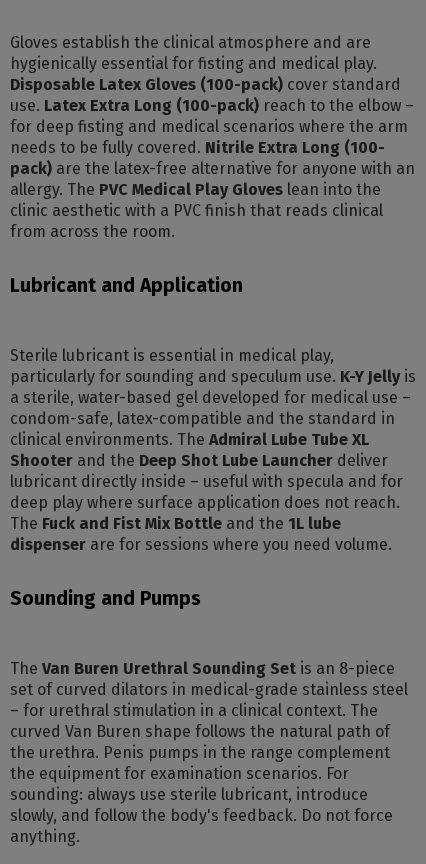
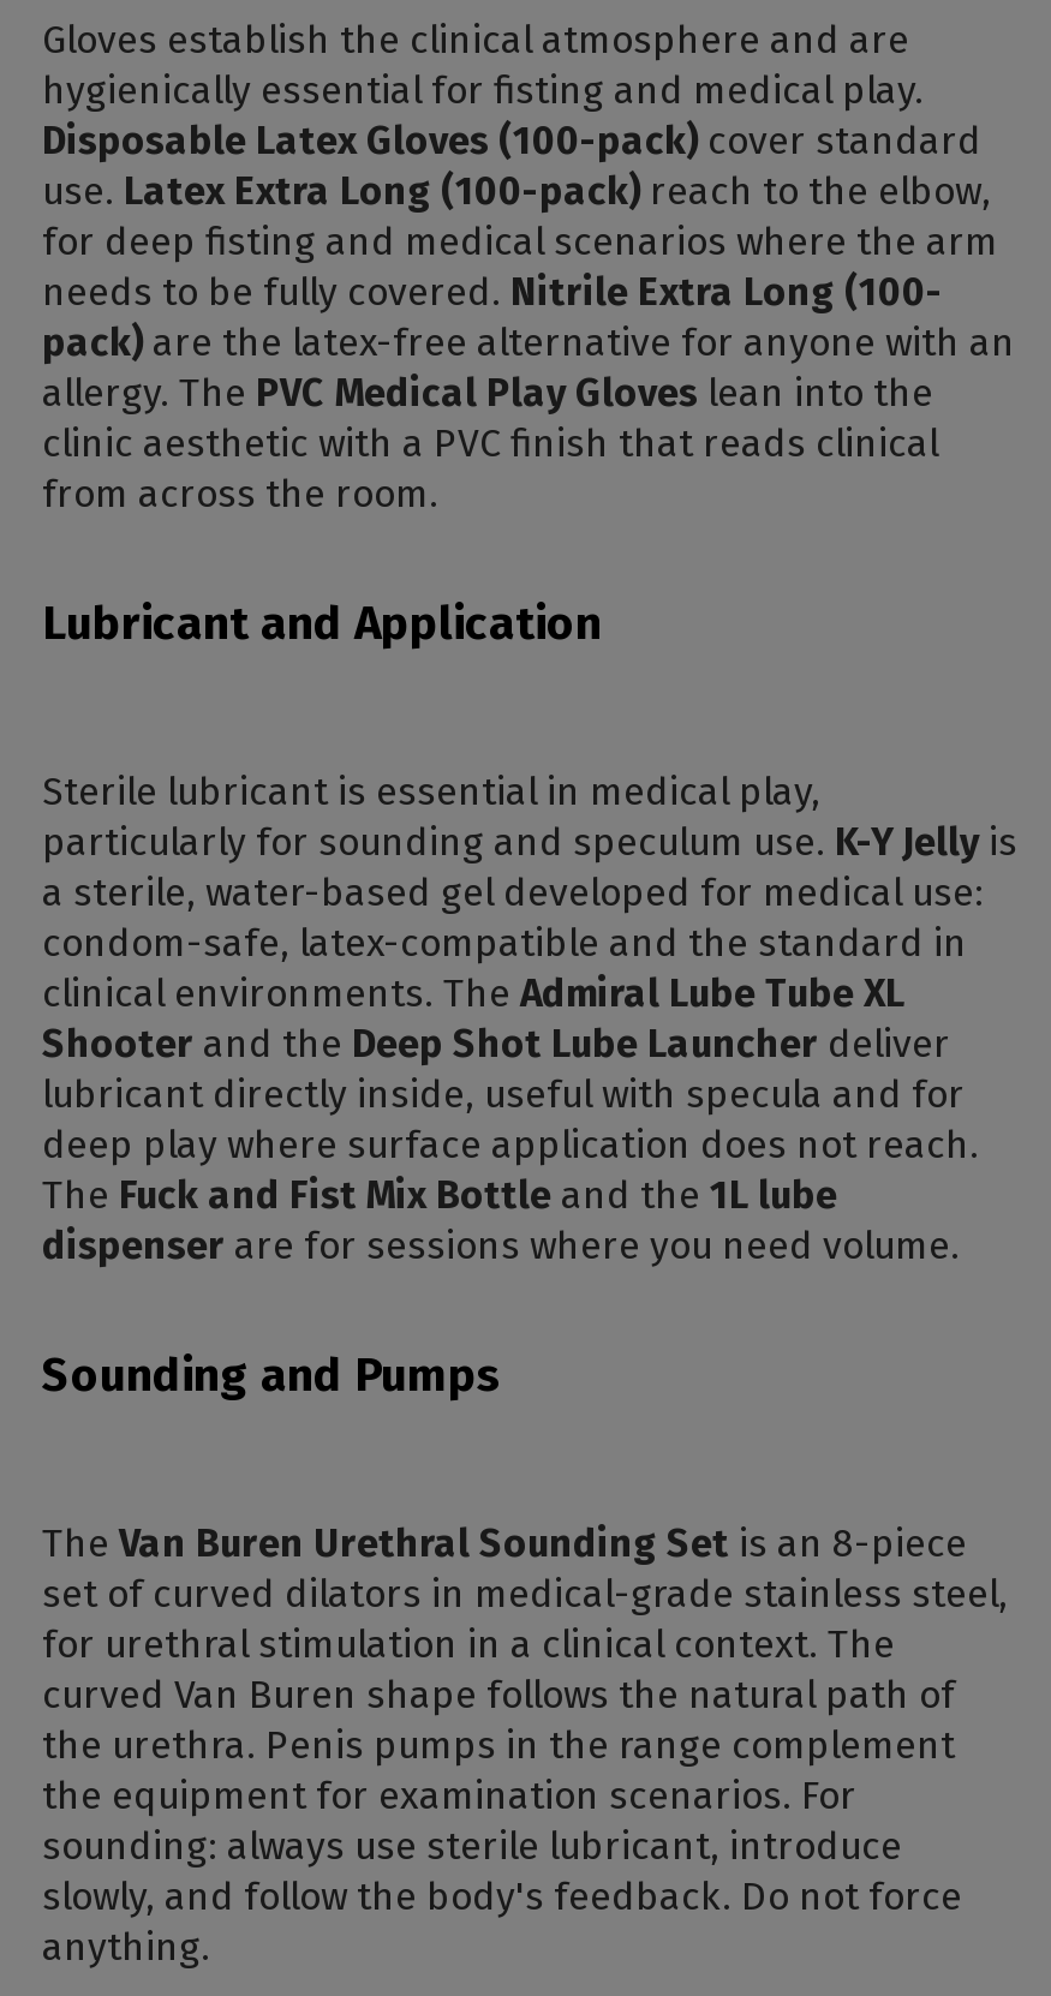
- use. Latex Extra Long (100-pack) reach to the elbow –
+ use. Latex Extra Long (100-pack) reach to the elbow,

- a sterile, water-based gel developed for medical use –
+ a sterile, water-based gel developed for medical use:

- lubricant directly inside – useful with specula and for
+ lubricant directly inside, useful with specula and for

- set of curved dilators in medical-grade stainless steel
- – for urethral stimulation in a clinical context. The
+ set of curved dilators in medical-grade stainless steel,
+ for urethral stimulation in a clinical context. The
